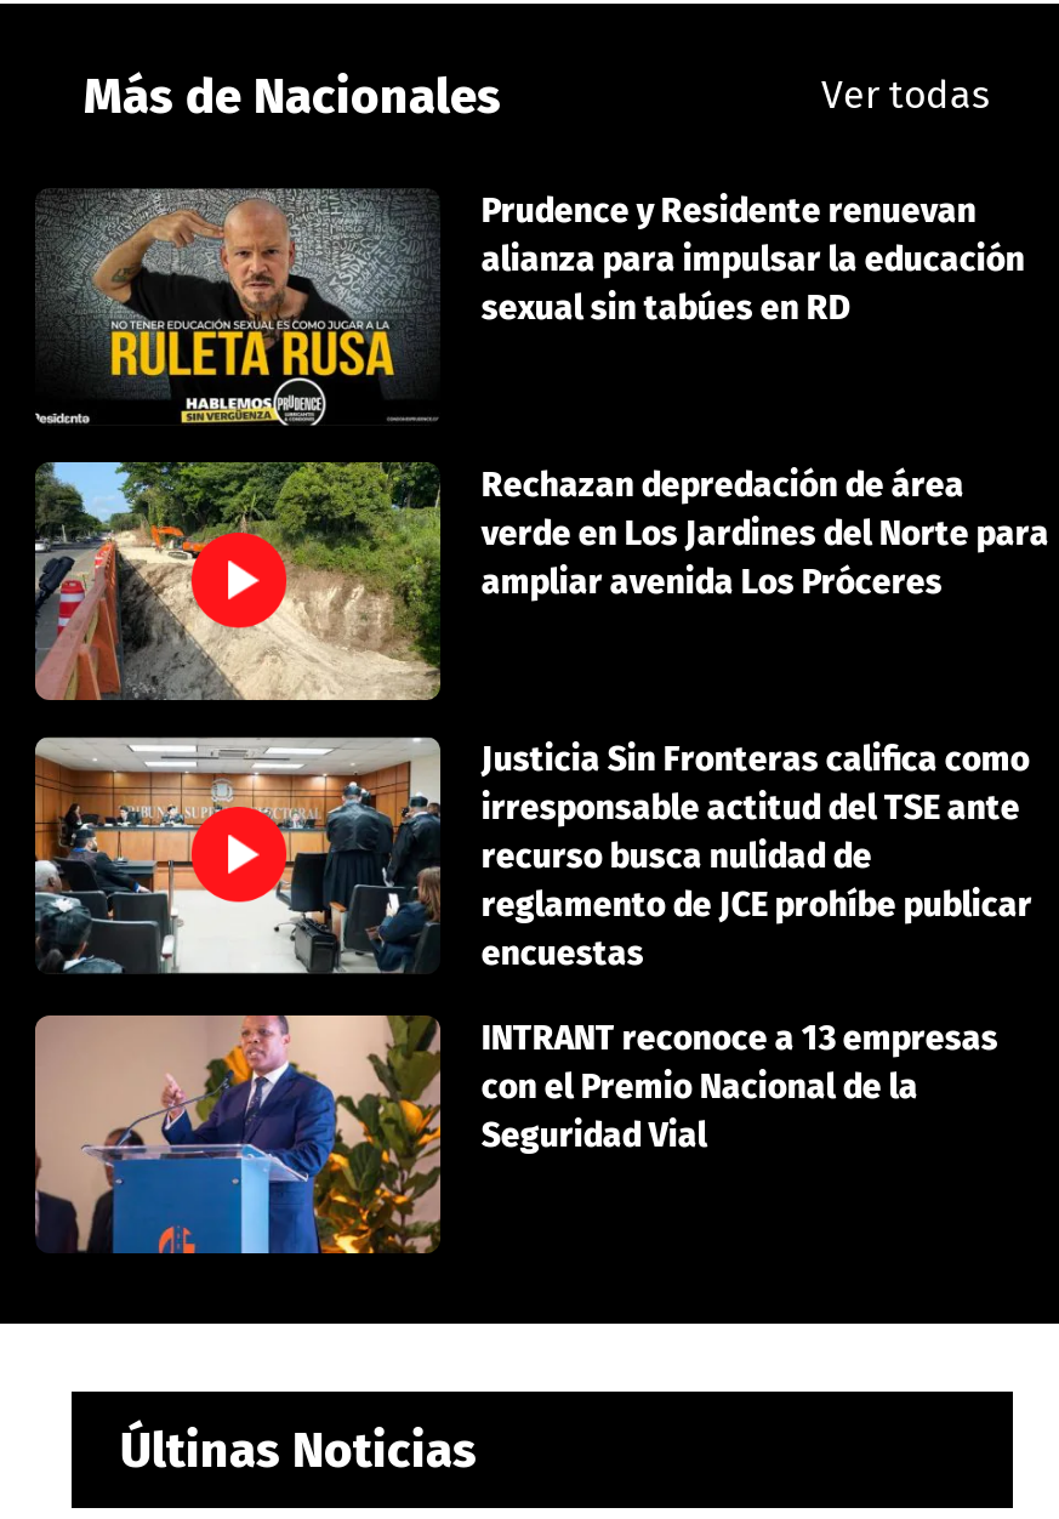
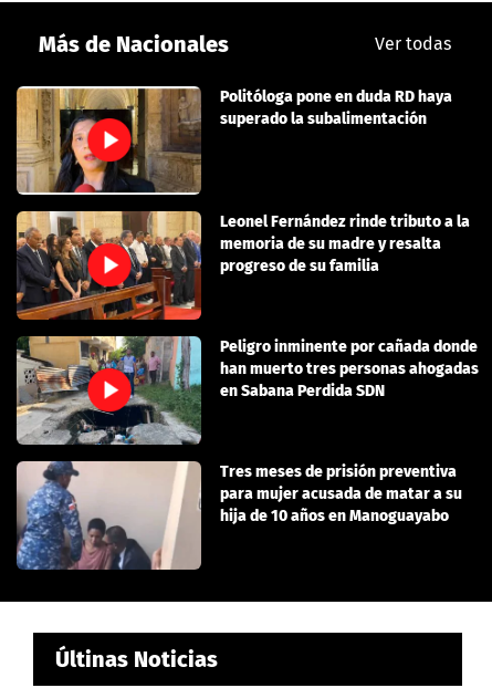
- [image]
- Prudence y Residente renuevan
- alianza para impulsar la educación
- sexual sin tabúes en RD
+ [image]
+ Politóloga pone en duda RD haya
+ superado la subalimentación

- [image]
- Rechazan depredación de área
- verde en Los Jardines del Norte para
- ampliar avenida Los Próceres
+ [image]
+ Leonel Fernández rinde tributo a la
+ memoria de su madre y resalta
+ progreso de su familia

- [image]
- Justicia Sin Fronteras califica como
- irresponsable actitud del TSE ante
- recurso busca nulidad de
- reglamento de JCE prohíbe publicar
- encuestas
+ [image]
+ Peligro inminente por cañada donde
+ han muerto tres personas ahogadas
+ en Sabana Perdida SDN

- [image]
- INTRANT reconoce a 13 empresas
- con el Premio Nacional de la
- Seguridad Vial
+ [image]
+ Tres meses de prisión preventiva
+ para mujer acusada de matar a su
+ hija de 10 años en Manoguayabo
